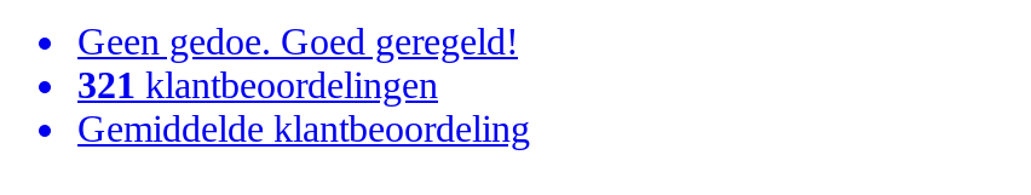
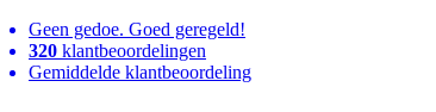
- 321 klantbeoordelingen
+ 320 klantbeoordelingen
